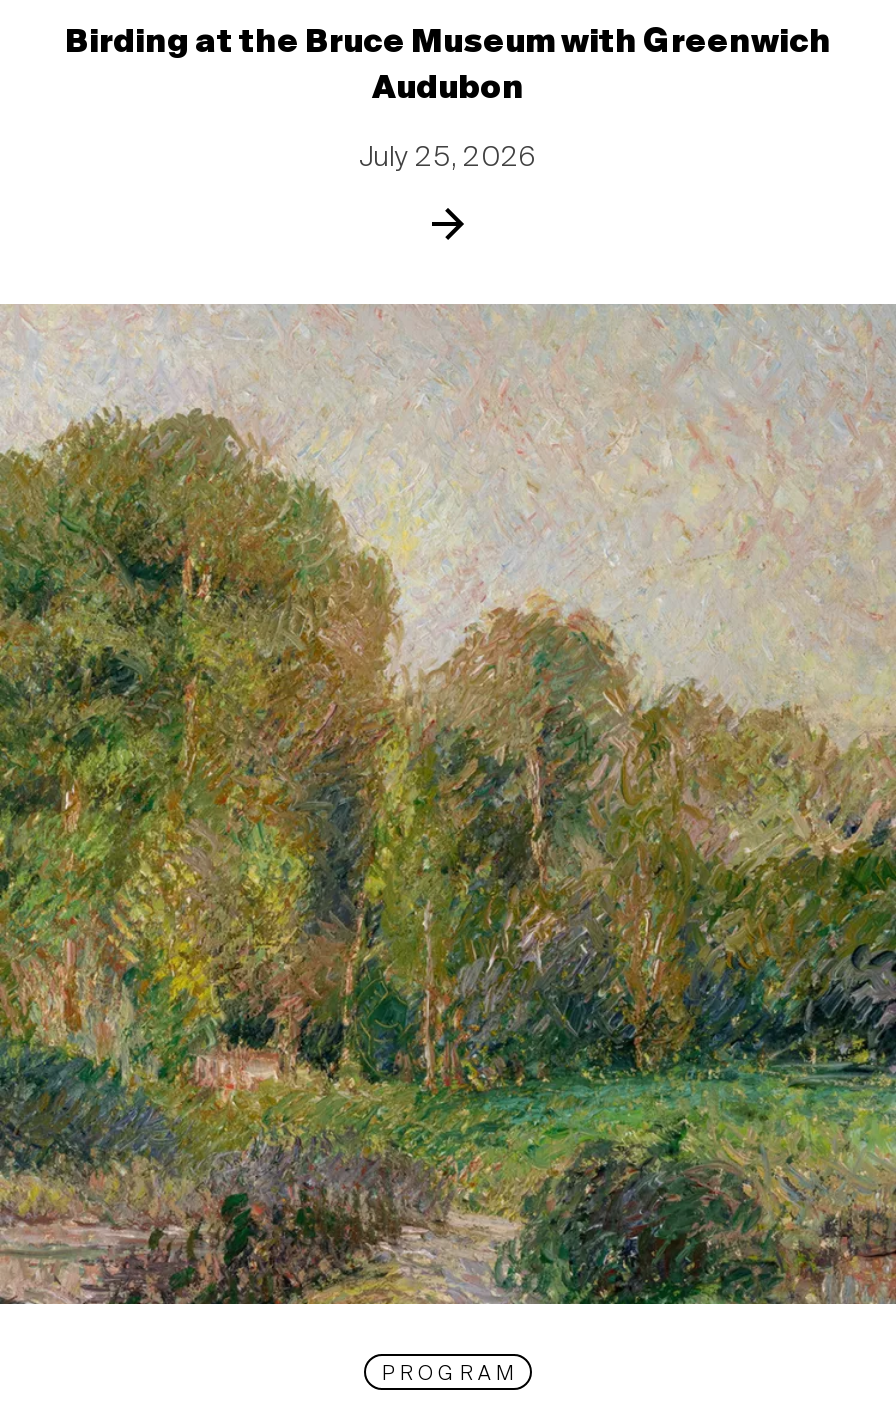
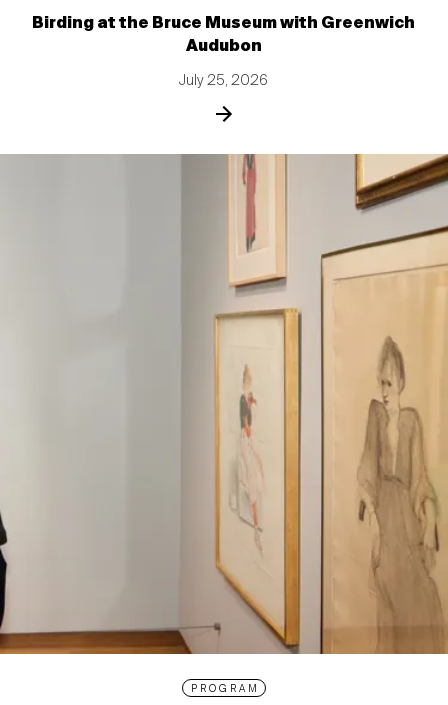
- [image]
+ [image]
